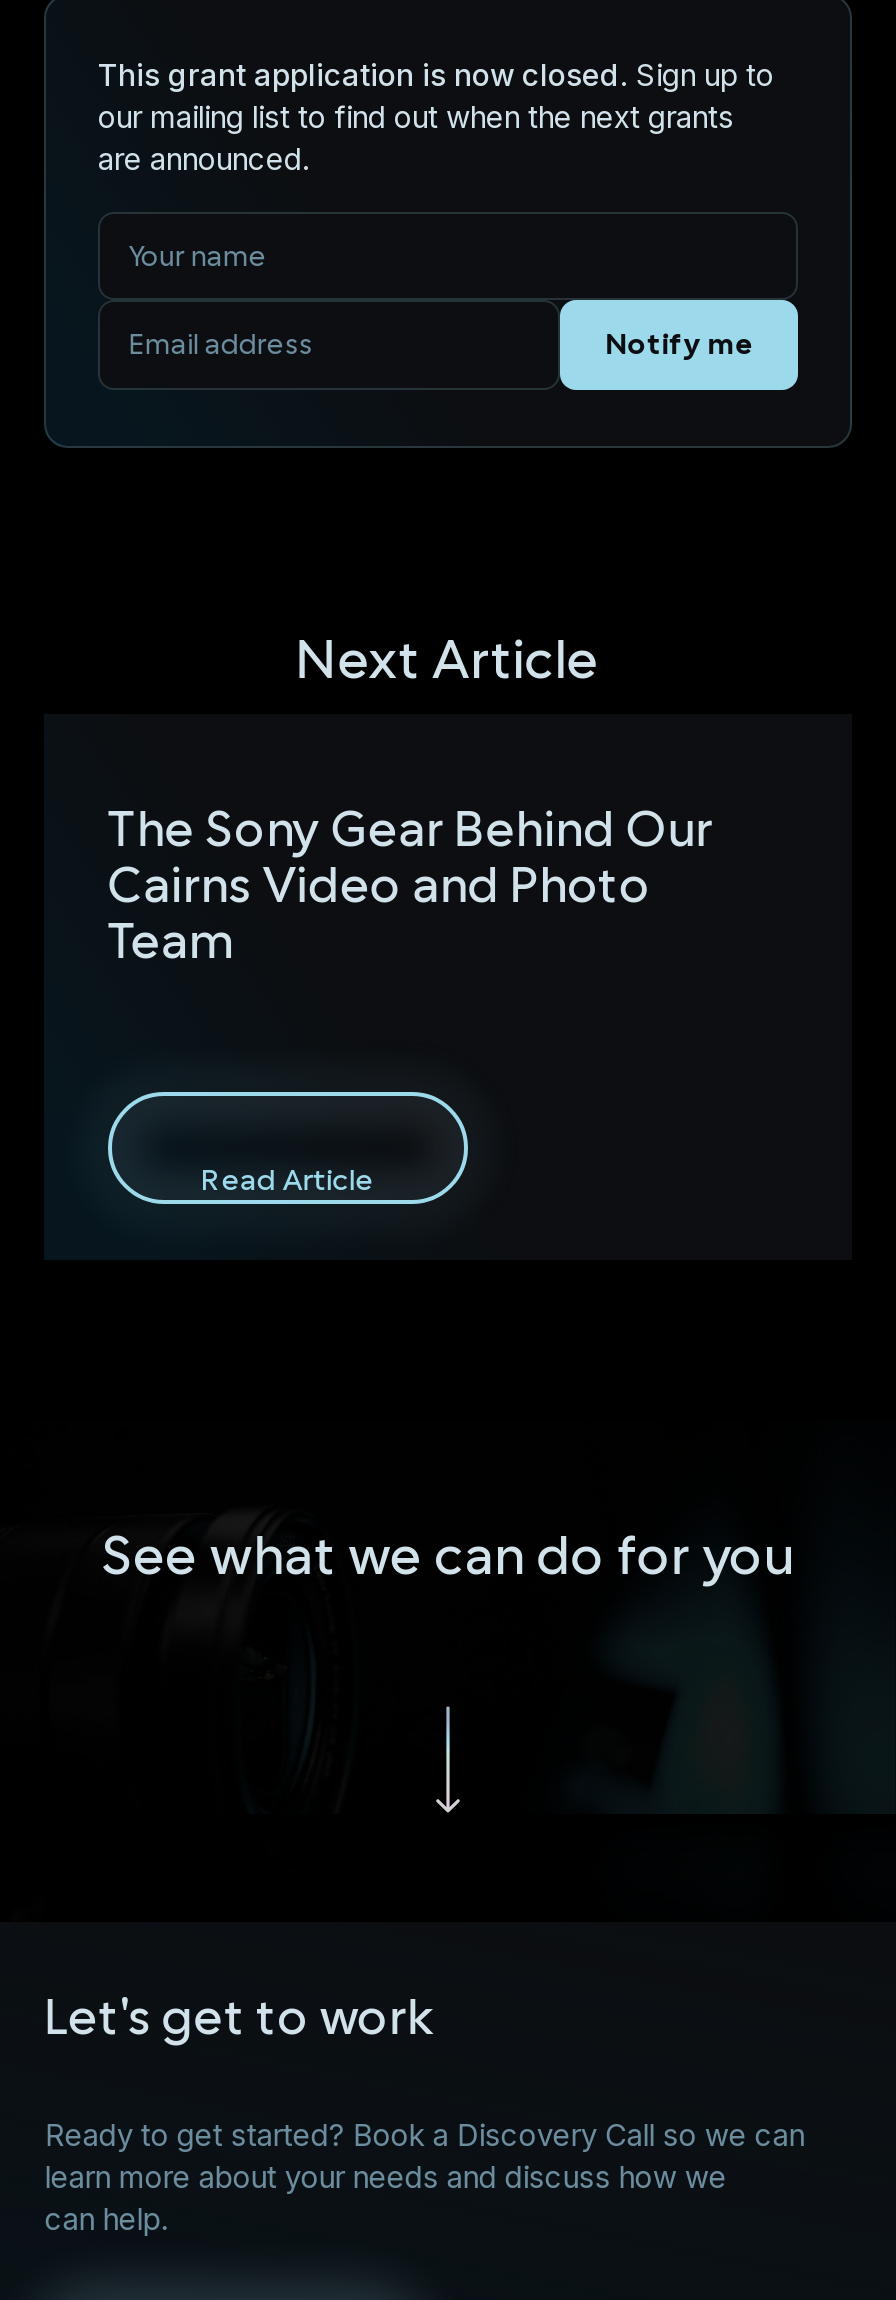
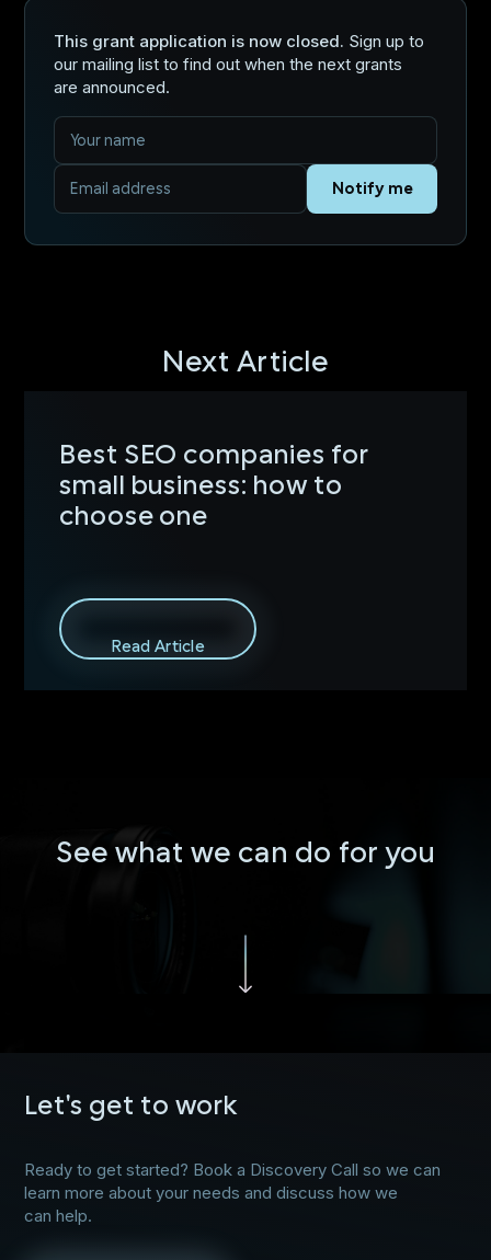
- The Sony Gear Behind Our
- Cairns Video and Photo
- Team
+ Best SEO companies for
+ small business: how to
+ choose one
